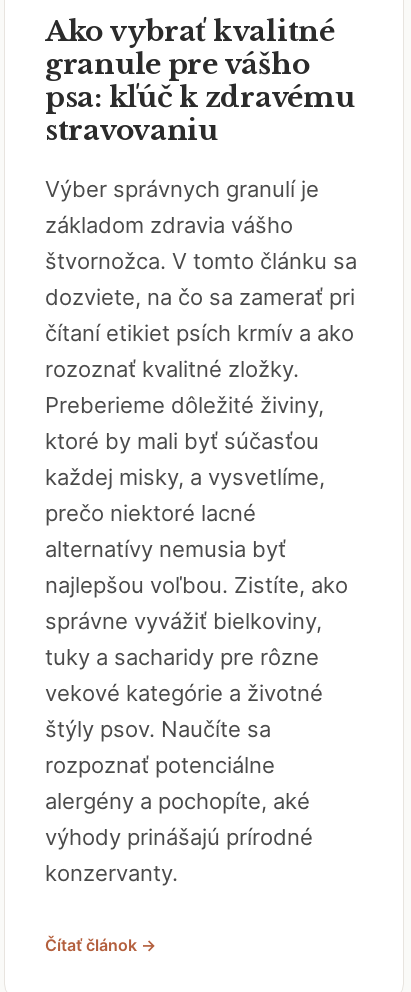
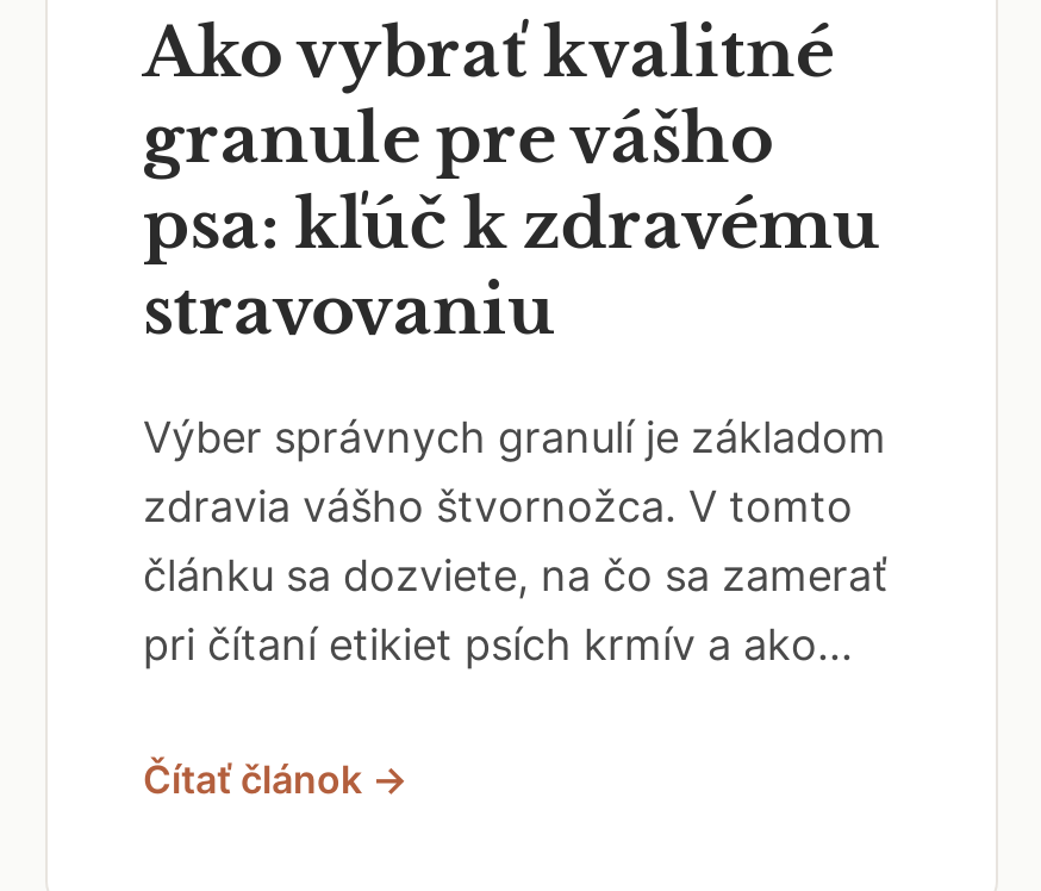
- Výber správnych granulí je
- základom zdravia vášho
- štvornožca. V tomto článku sa
- dozviete, na čo sa zamerať pri
- čítaní etikiet psích krmív a ako
- rozoznať kvalitné zložky.
- Preberieme dôležité živiny,
- ktoré by mali byť súčasťou
- každej misky, a vysvetlíme,
- prečo niektoré lacné
- alternatívy nemusia byť
- najlepšou voľbou. Zistíte, ako
- správne vyvážiť bielkoviny,
- tuky a sacharidy pre rôzne
- vekové kategórie a životné
- štýly psov. Naučíte sa
- rozpoznať potenciálne
- alergény a pochopíte, aké
- výhody prinášajú prírodné
- konzervanty.
+ Výber správnych granulí je základom
+ zdravia vášho štvornožca. V tomto
+ článku sa dozviete, na čo sa zamerať
+ pri čítaní etikiet psích krmív a ako...
